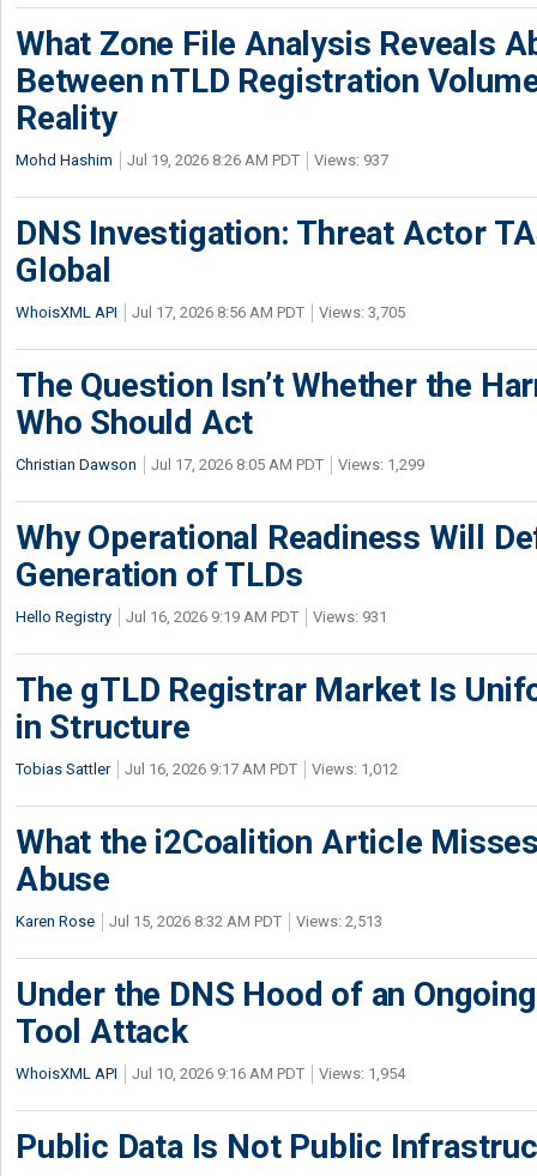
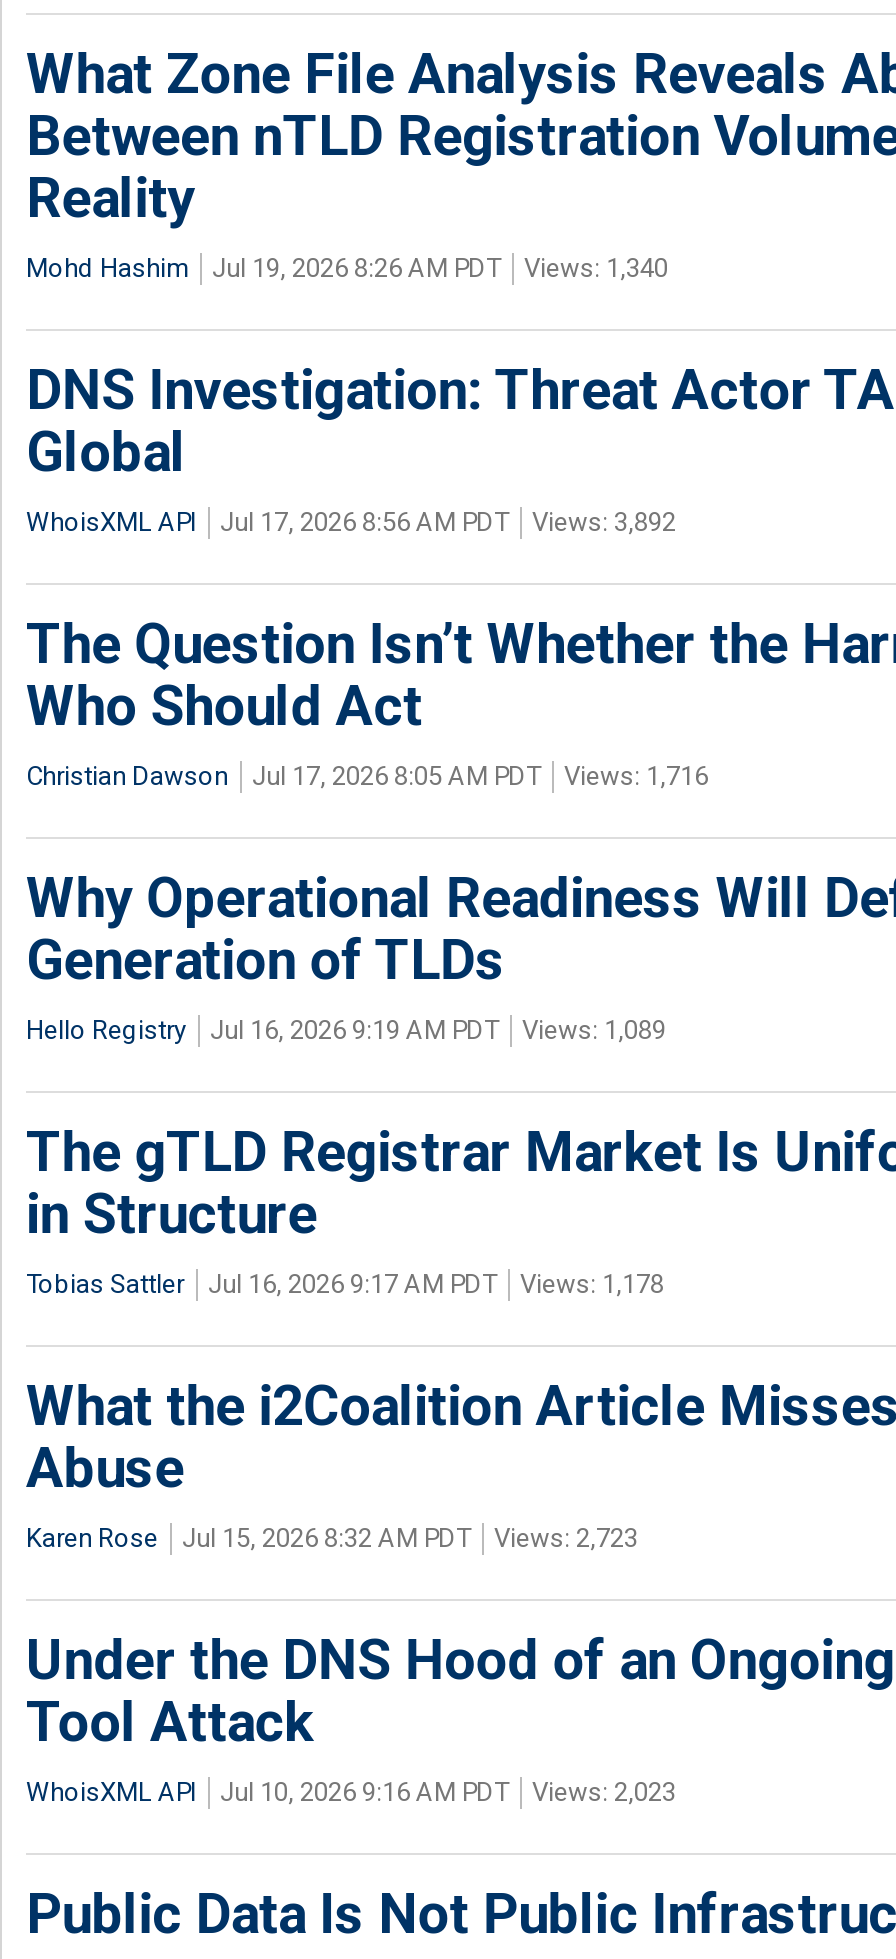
- Mohd Hashim Jul 19, 2026 8:26 AM PDT Views: 937
+ Mohd Hashim Jul 19, 2026 8:26 AM PDT Views: 1,340

- WhoisXML API Jul 17, 2026 8:56 AM PDT Views: 3,705
+ WhoisXML API Jul 17, 2026 8:56 AM PDT Views: 3,892

- Christian Dawson Jul 17, 2026 8:05 AM PDT Views: 1,299
+ Christian Dawson Jul 17, 2026 8:05 AM PDT Views: 1,716

- Hello Registry Jul 16, 2026 9:19 AM PDT Views: 931
+ Hello Registry Jul 16, 2026 9:19 AM PDT Views: 1,089

- Tobias Sattler Jul 16, 2026 9:17 AM PDT Views: 1,012
+ Tobias Sattler Jul 16, 2026 9:17 AM PDT Views: 1,178

- Karen Rose Jul 15, 2026 8:32 AM PDT Views: 2,513
+ Karen Rose Jul 15, 2026 8:32 AM PDT Views: 2,723

- WhoisXML API Jul 10, 2026 9:16 AM PDT Views: 1,954
+ WhoisXML API Jul 10, 2026 9:16 AM PDT Views: 2,023
